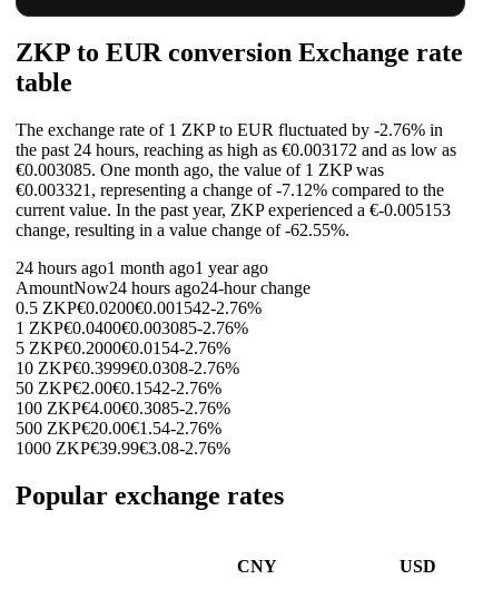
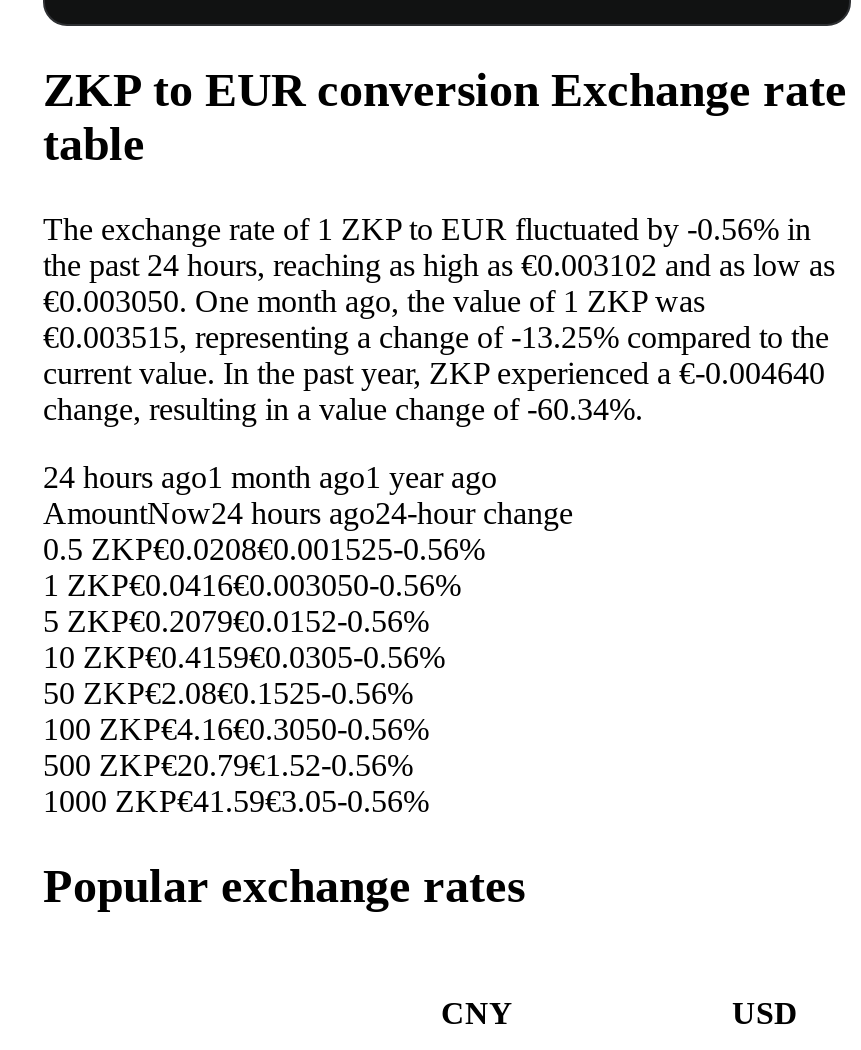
- The exchange rate of 1 ZKP to EUR fluctuated by -2.76% in
+ The exchange rate of 1 ZKP to EUR fluctuated by -0.56% in

- the past 24 hours, reaching as high as €0.003172 and as low as
+ the past 24 hours, reaching as high as €0.003102 and as low as

- €0.003085. One month ago, the value of 1 ZKP was
+ €0.003050. One month ago, the value of 1 ZKP was

- €0.003321, representing a change of -7.12% compared to the
+ €0.003515, representing a change of -13.25% compared to the

- current value. In the past year, ZKP experienced a €-0.005153
+ current value. In the past year, ZKP experienced a €-0.004640

- change, resulting in a value change of -62.55%.
+ change, resulting in a value change of -60.34%.

- 0.5 ZKP€0.0200€0.001542-2.76%
+ 0.5 ZKP€0.0208€0.001525-0.56%

- 1 ZKP€0.0400€0.003085-2.76%
+ 1 ZKP€0.0416€0.003050-0.56%

- 5 ZKP€0.2000€0.0154-2.76%
+ 5 ZKP€0.2079€0.0152-0.56%

- 10 ZKP€0.3999€0.0308-2.76%
+ 10 ZKP€0.4159€0.0305-0.56%

- 50 ZKP€2.00€0.1542-2.76%
+ 50 ZKP€2.08€0.1525-0.56%

- 100 ZKP€4.00€0.3085-2.76%
+ 100 ZKP€4.16€0.3050-0.56%

- 500 ZKP€20.00€1.54-2.76%
+ 500 ZKP€20.79€1.52-0.56%

- 1000 ZKP€39.99€3.08-2.76%
+ 1000 ZKP€41.59€3.05-0.56%
